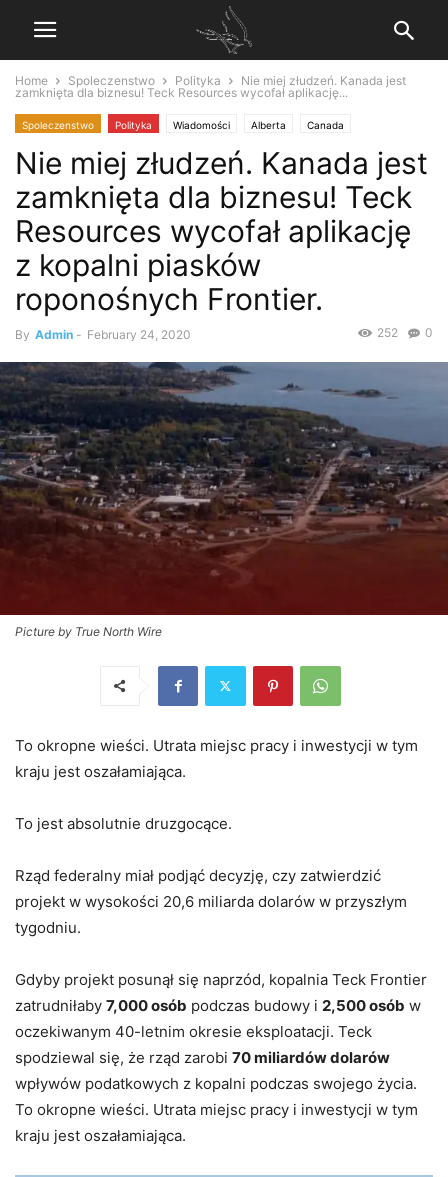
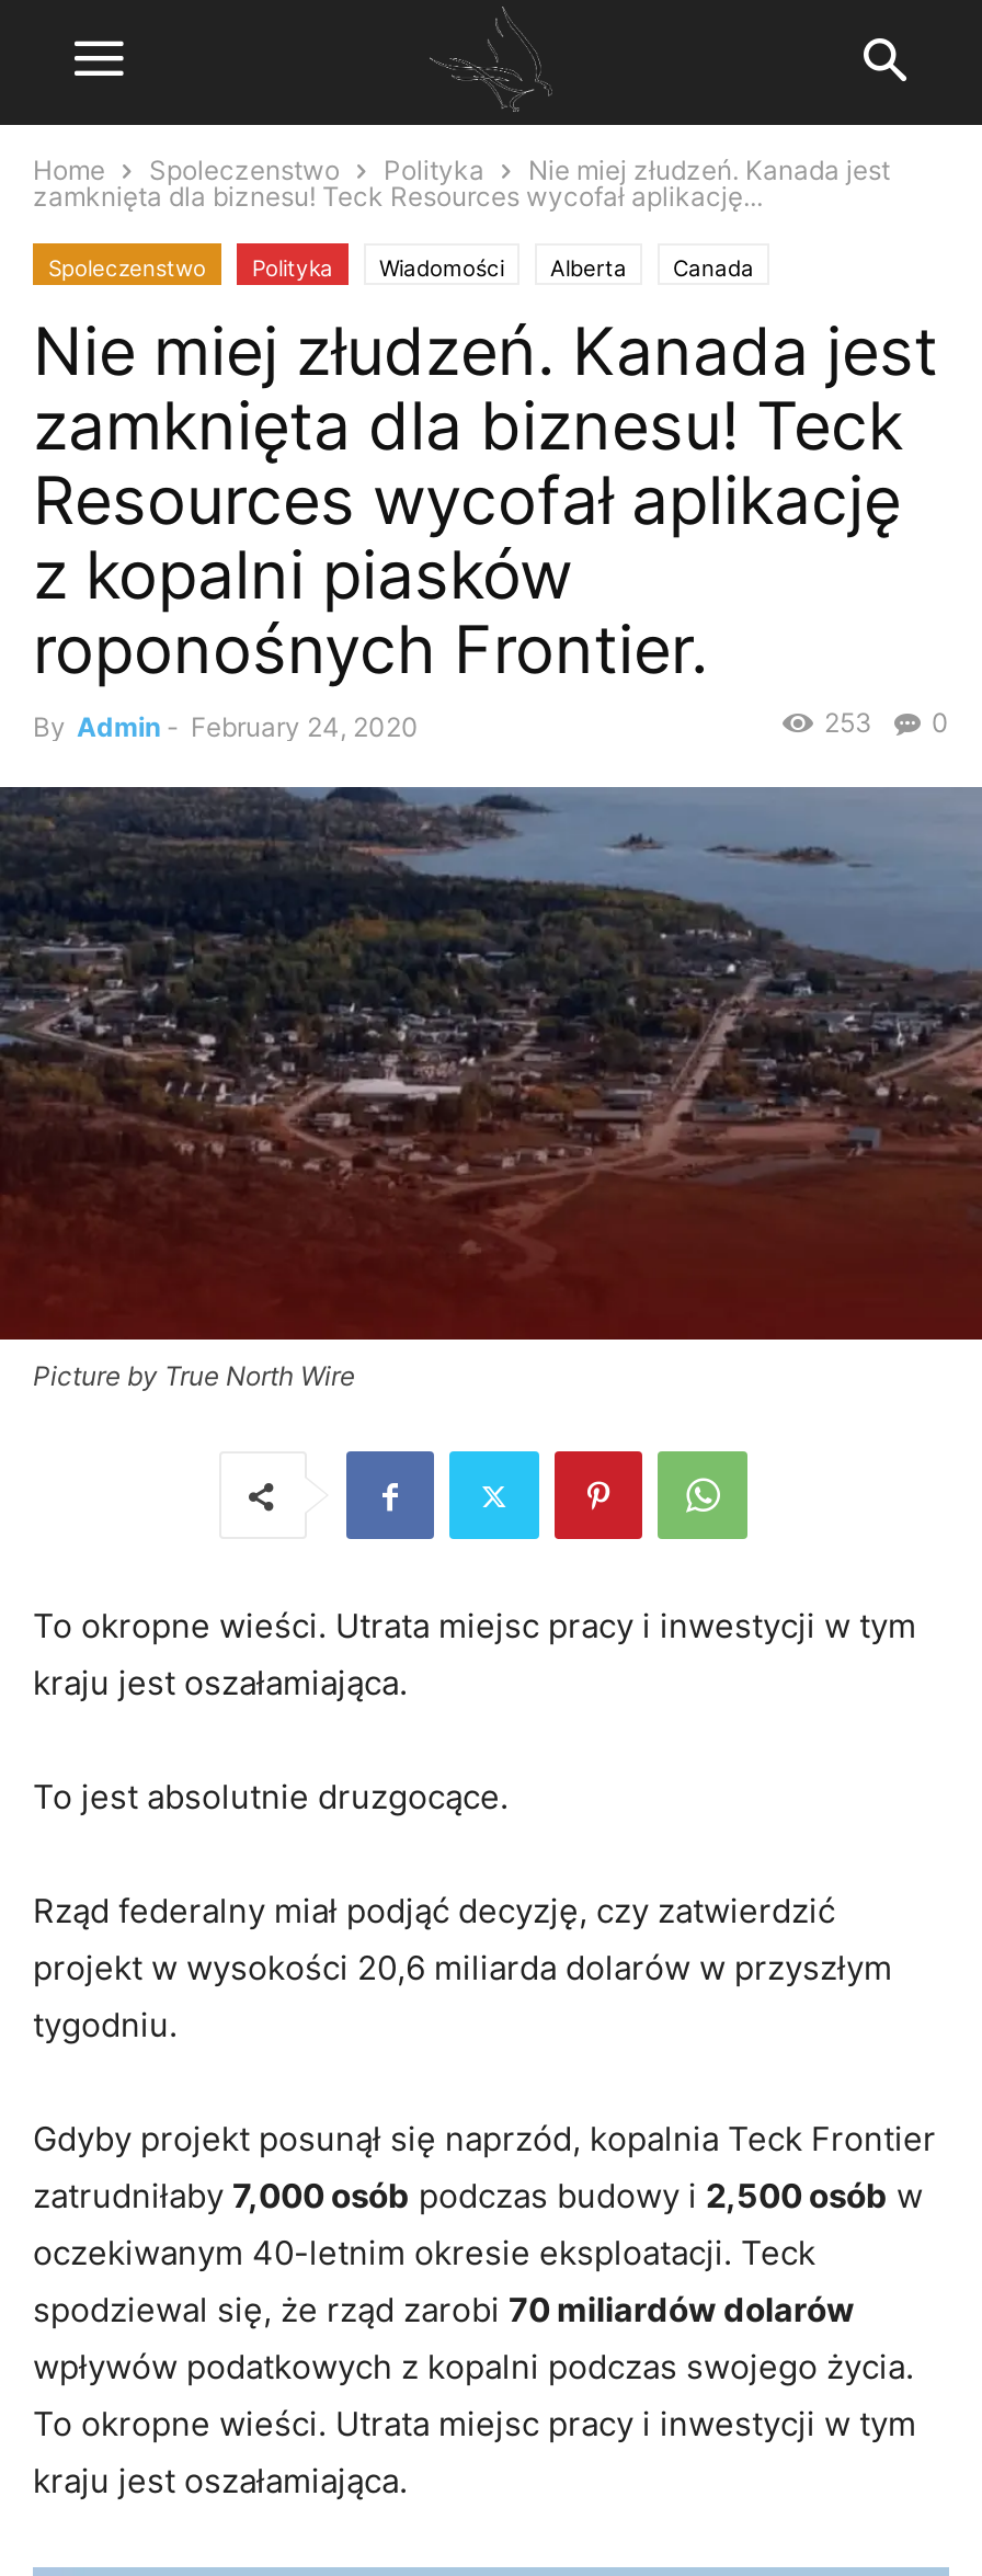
- 252 0
+ 253 0
